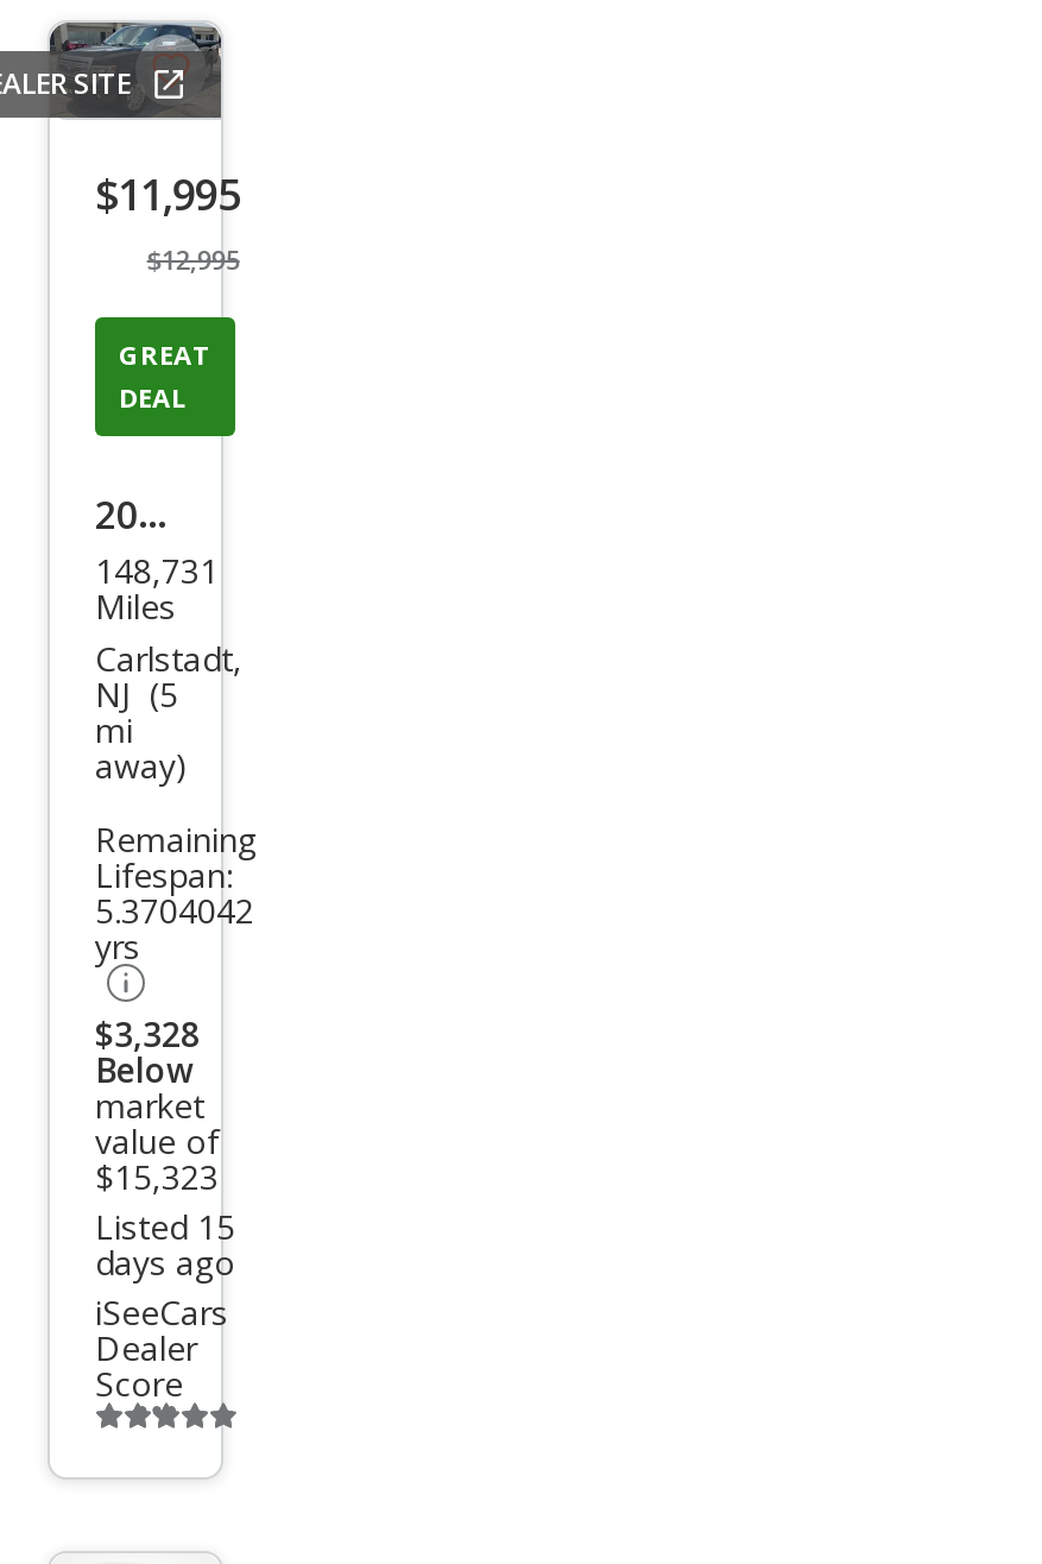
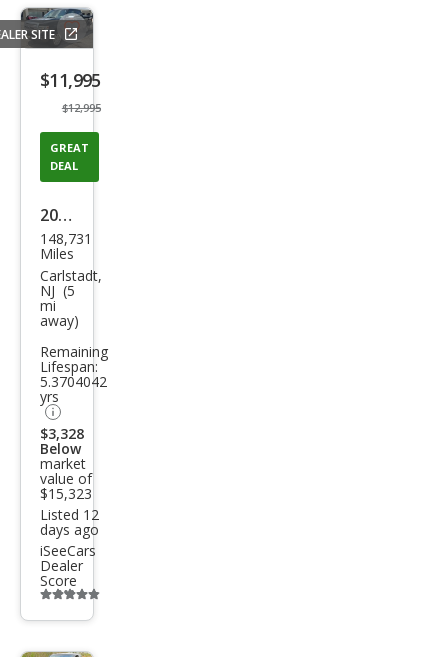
- Listed 15
+ Listed 12
